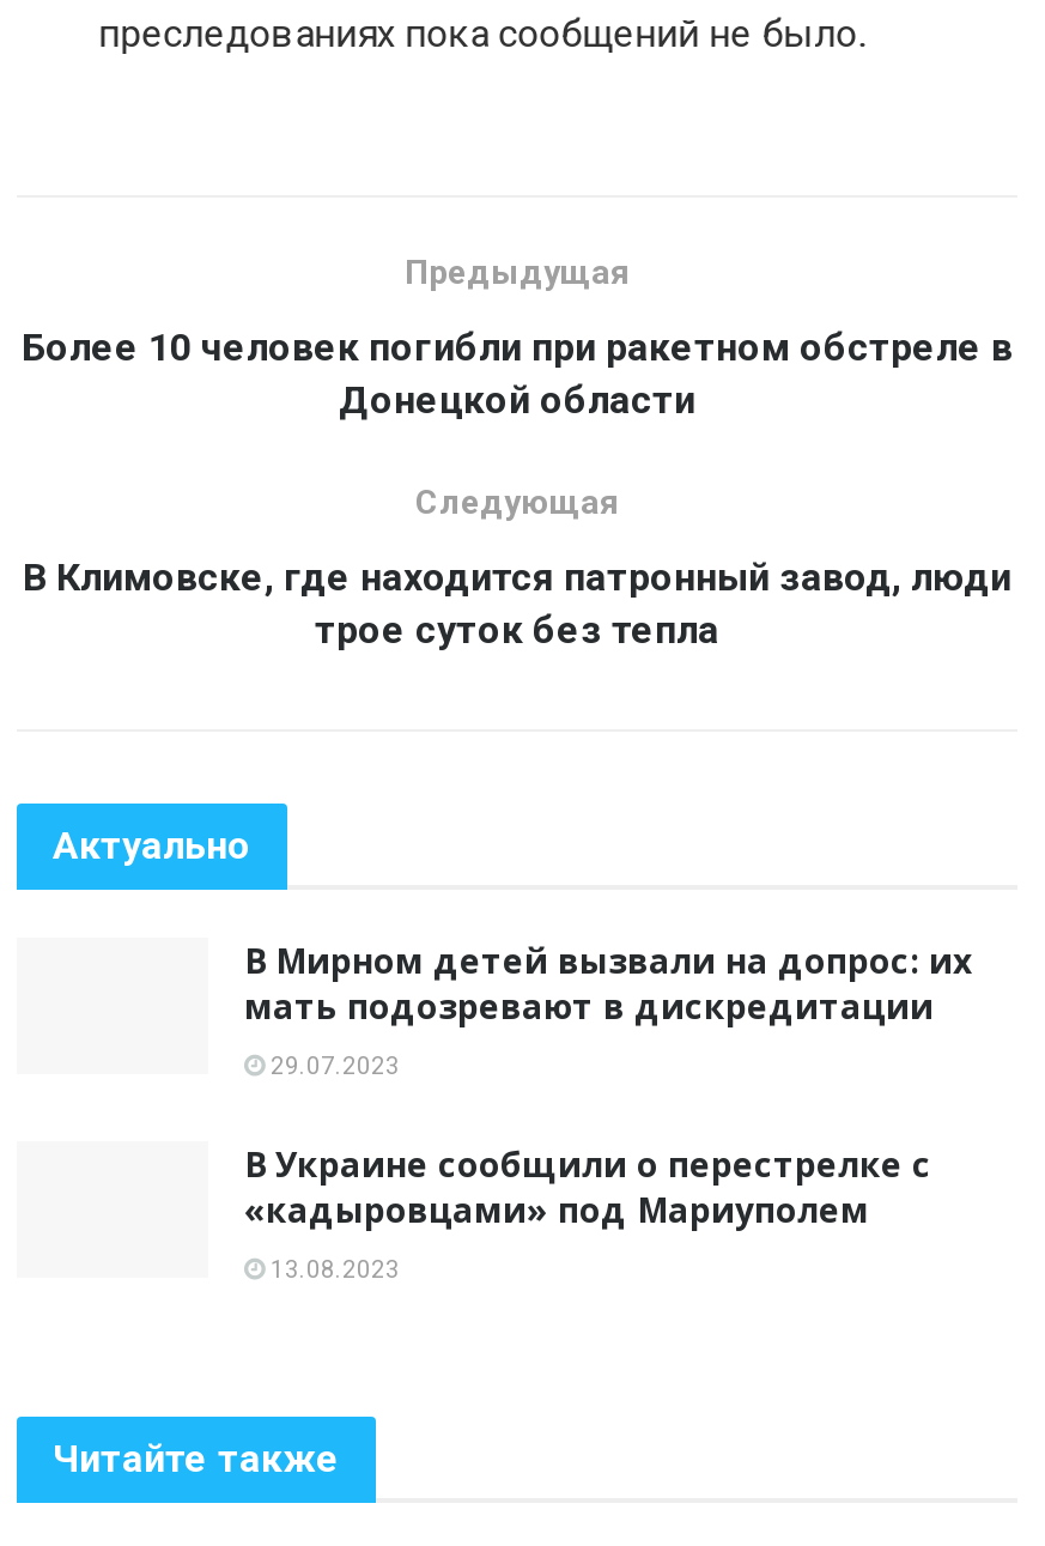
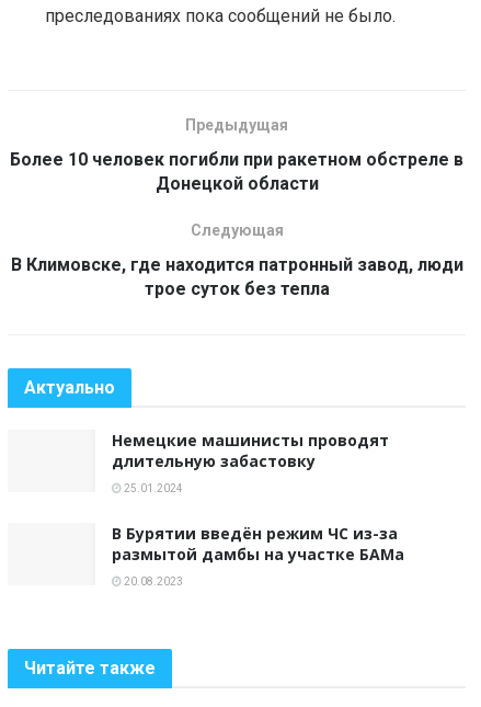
- В Мирном детей вызвали на допрос: их
- мать подозревают в дискредитации
+ Немецкие машинисты проводят
+ длительную забастовку

- 29.07.2023
+ 25.01.2024

- В Украине сообщили о перестрелке с
- «кадыровцами» под Мариуполем
+ В Бурятии введён режим ЧС из-за
+ размытой дамбы на участке БАМа

- 13.08.2023
+ 20.08.2023
